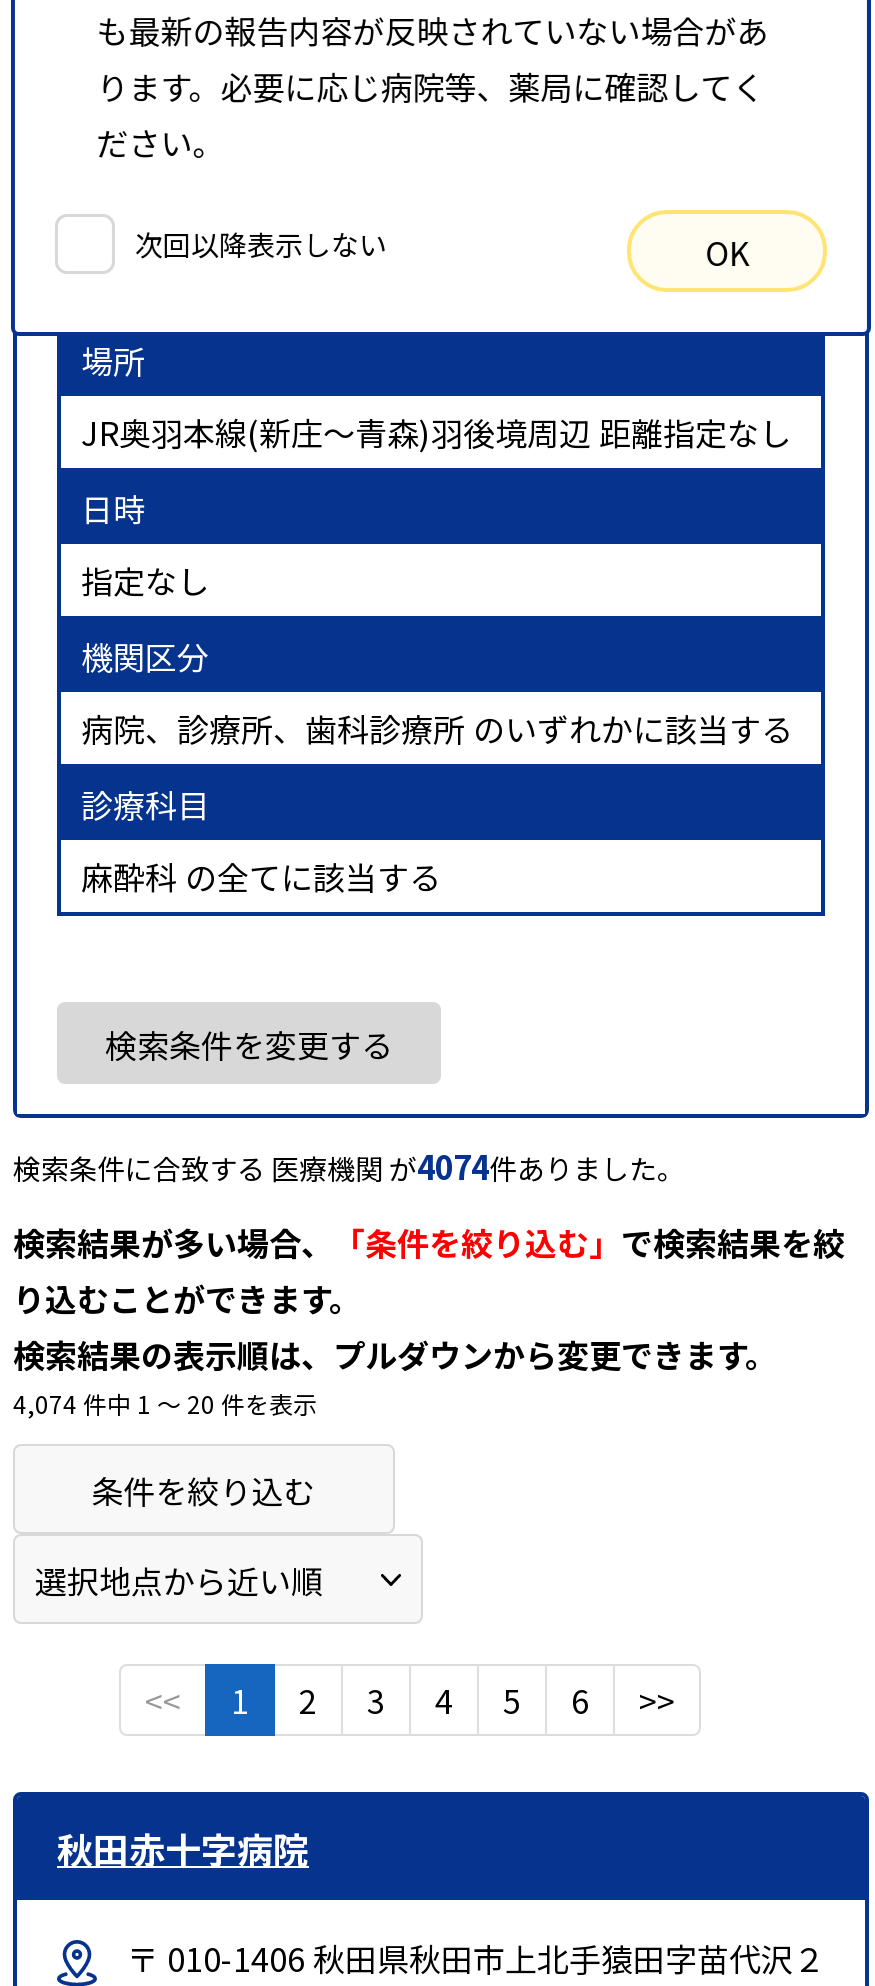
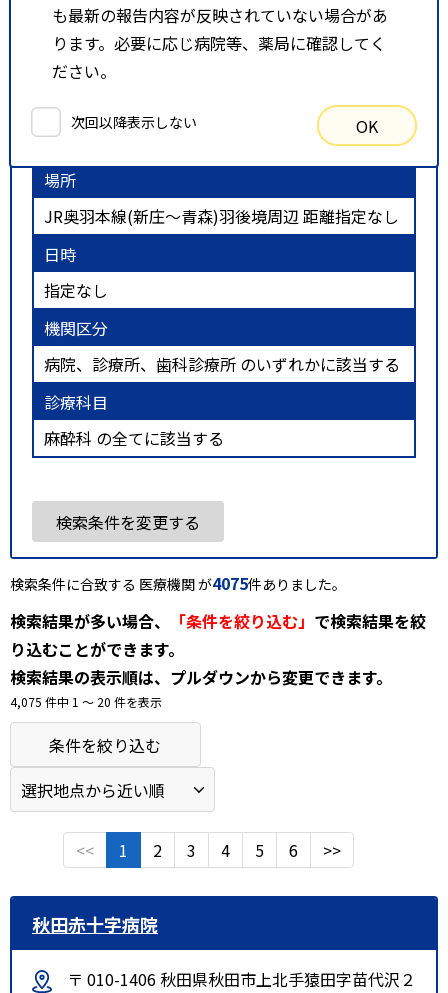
- 検索条件に合致する 医療機関 が4074件ありました。
+ 検索条件に合致する 医療機関 が4075件ありました。

- 4,074 件中 1 〜 20 件を表示
+ 4,075 件中 1 〜 20 件を表示
